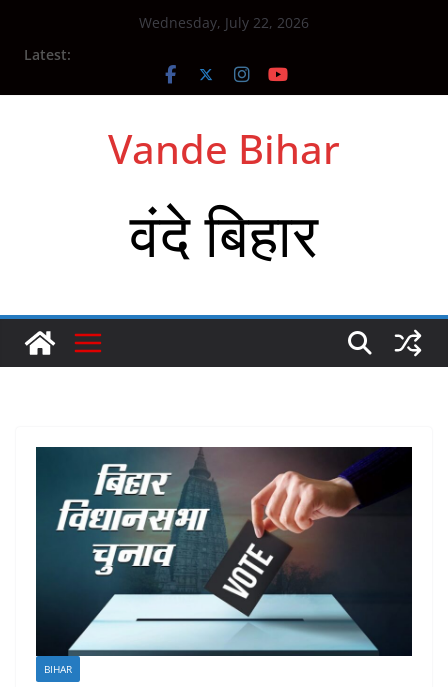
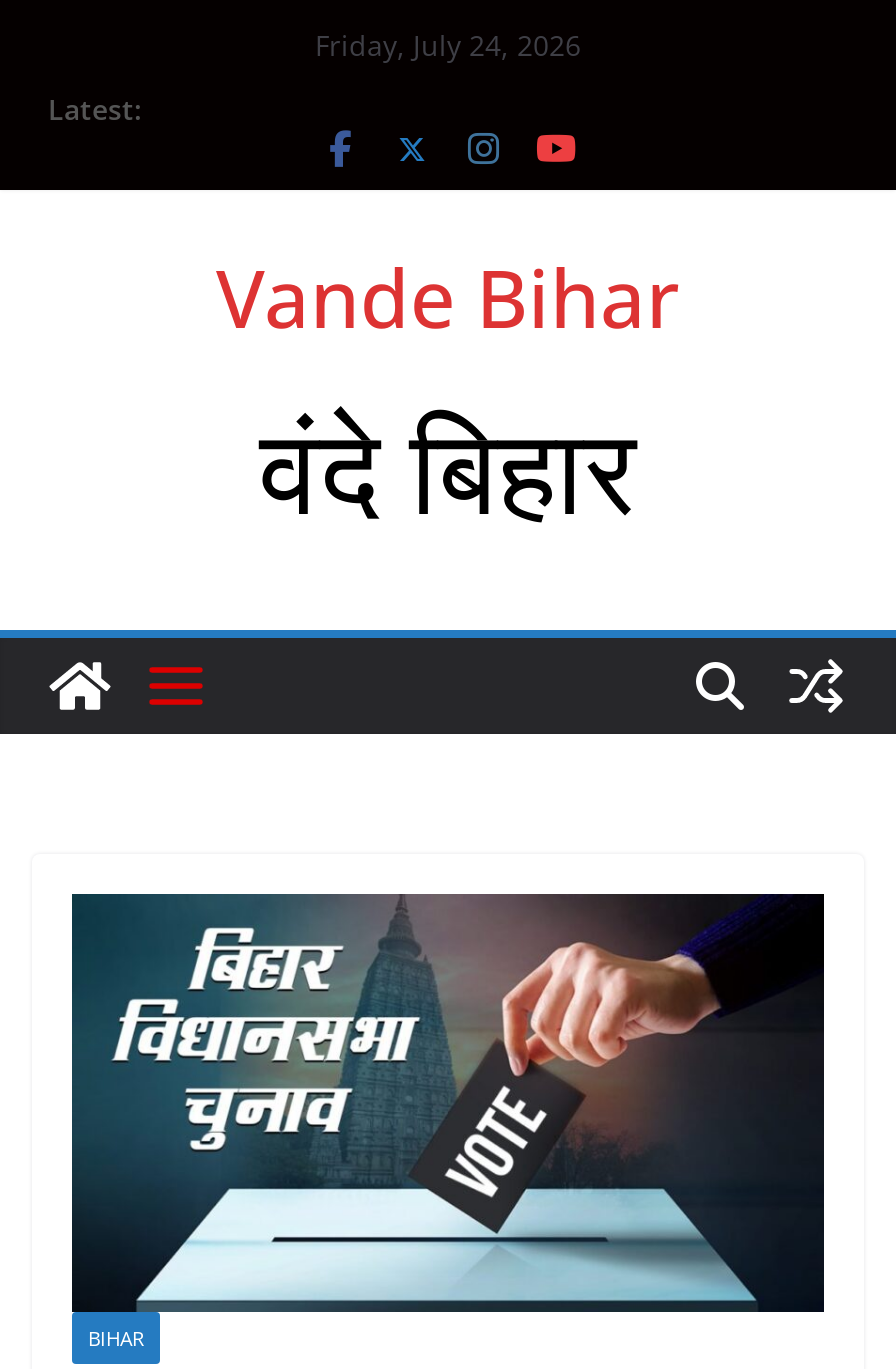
- Wednesday, July 22, 2026
+ Friday, July 24, 2026
